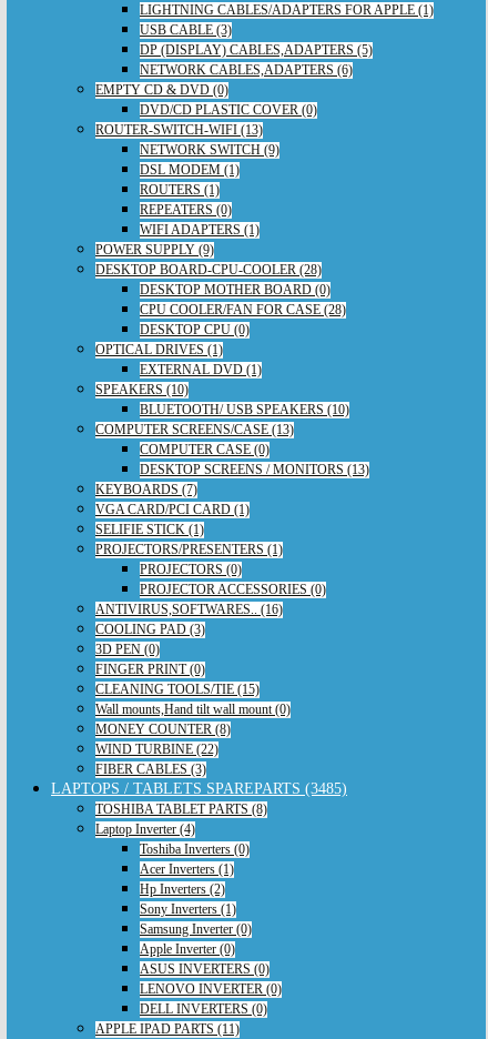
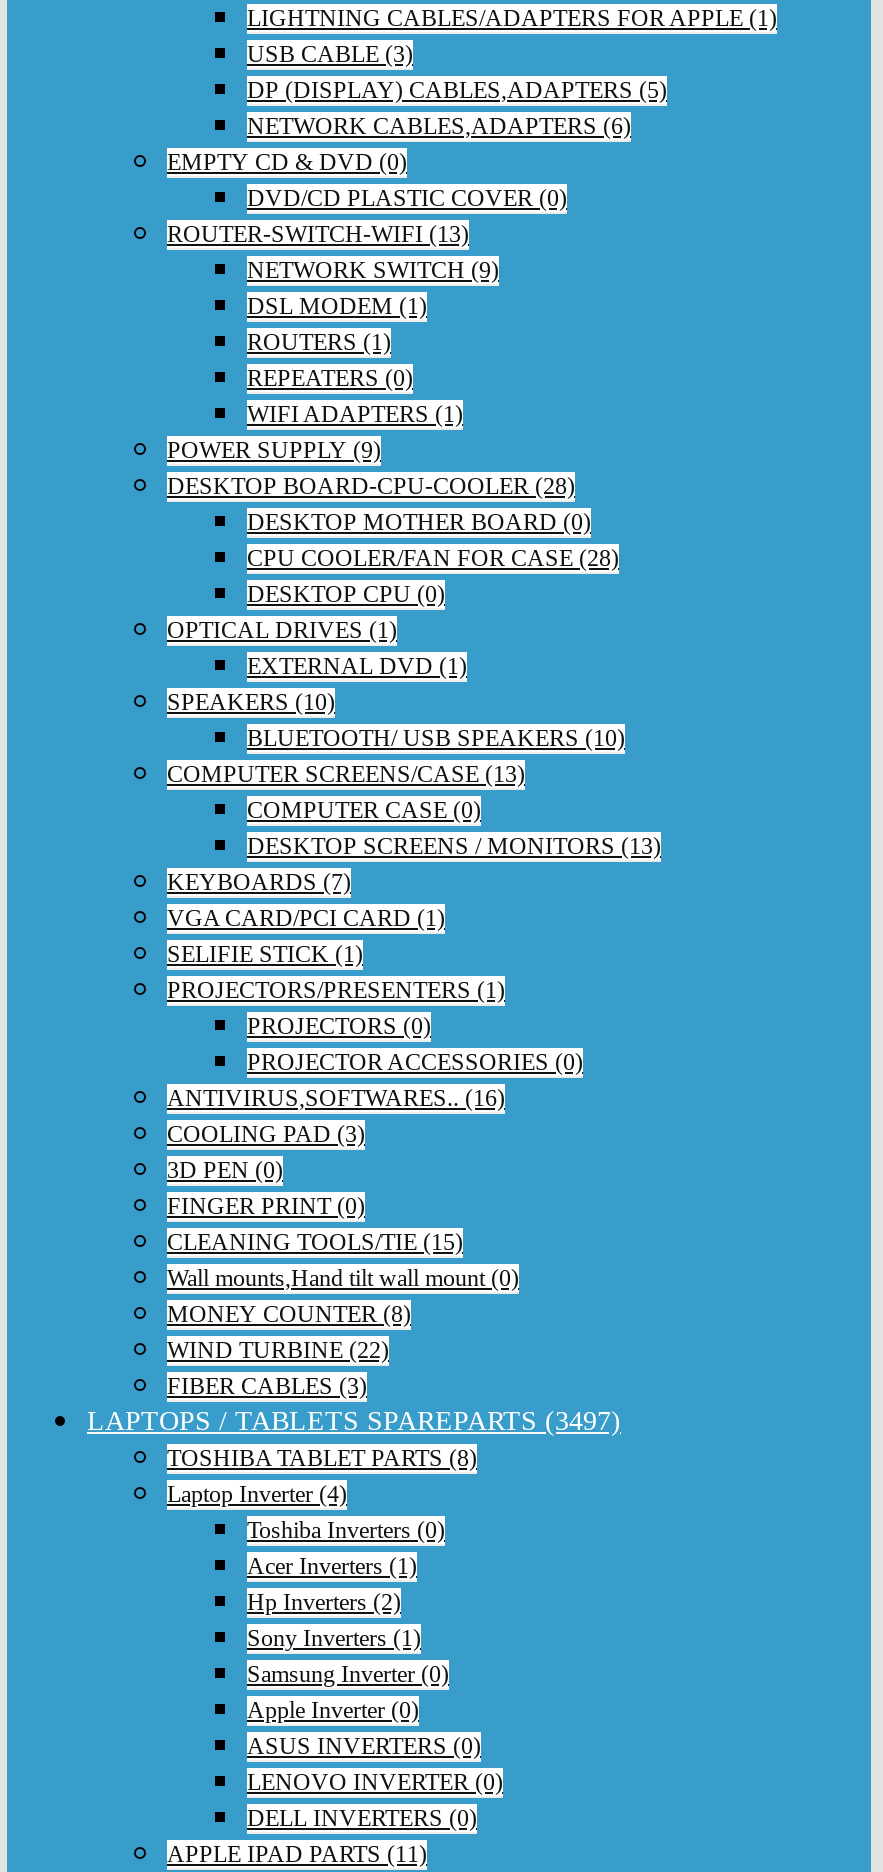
- LAPTOPS / TABLETS SPAREPARTS (3485)
+ LAPTOPS / TABLETS SPAREPARTS (3497)
